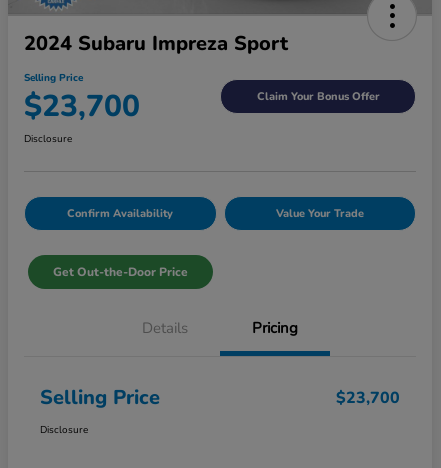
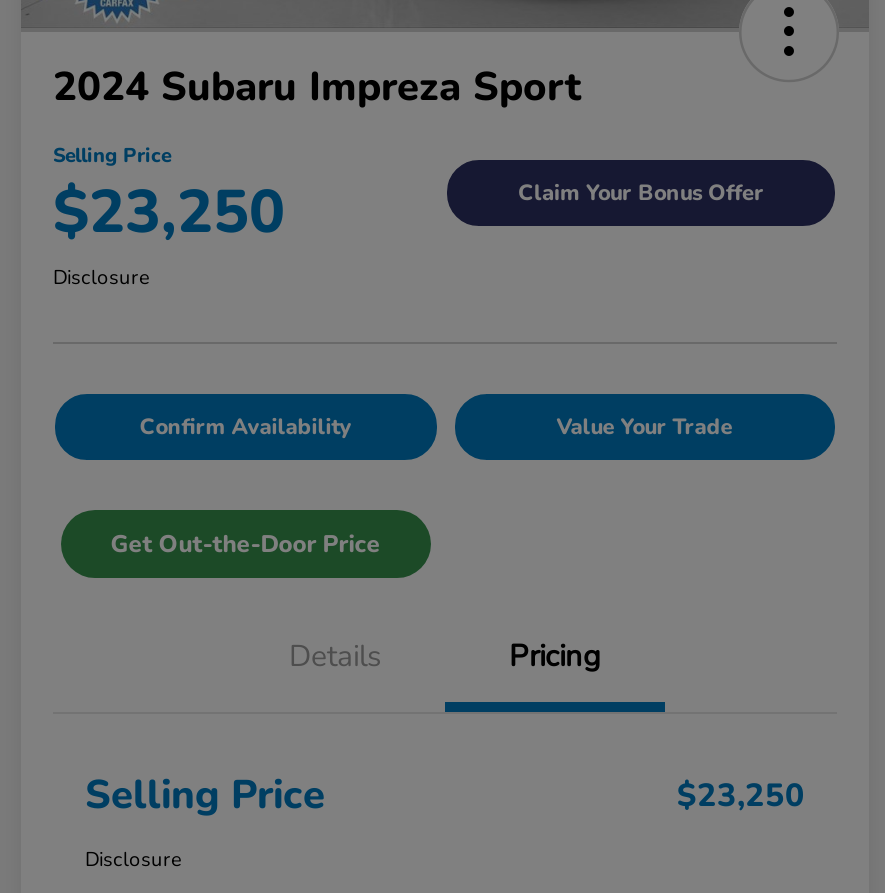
- $23,700
+ $23,250

- $23,700
+ $23,250
